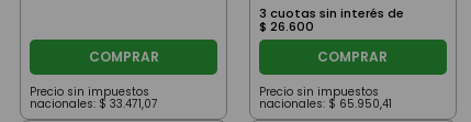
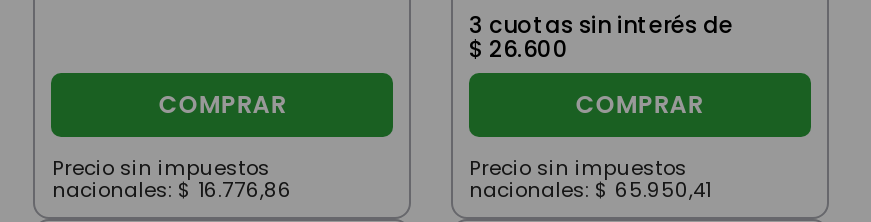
- nacionales:$ 33 471 07
+ nacionales:$ 16 776 86
